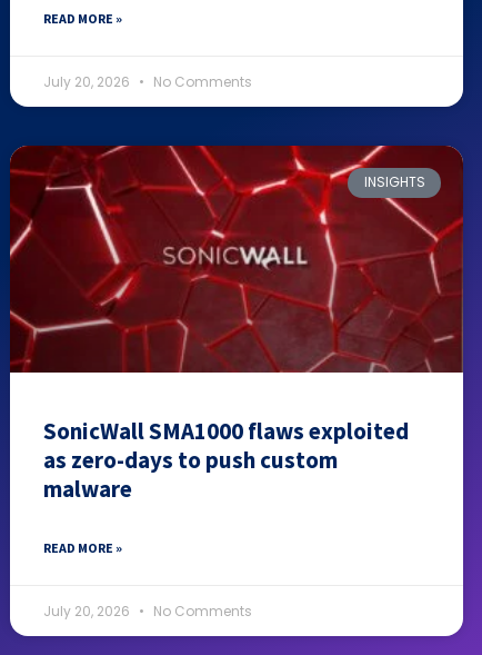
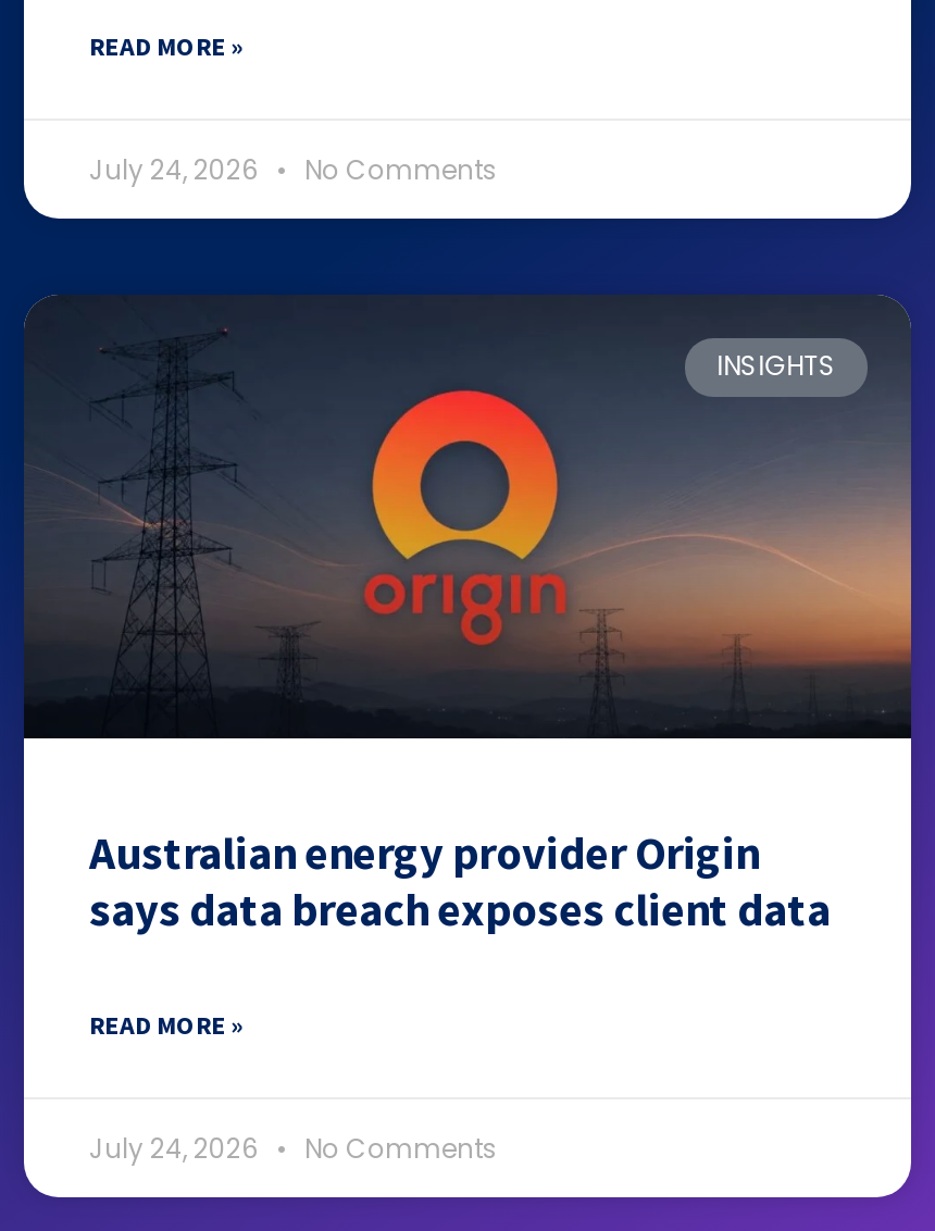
- July 20, 2026 No Comments
+ July 24, 2026 No Comments

- [image]
- SonicWall SMA1000 flaws exploited
- as zero-days to push custom
- malware
+ [image]
+ Australian energy provider Origin
+ says data breach exposes client data

- July 20, 2026 No Comments
+ July 24, 2026 No Comments
